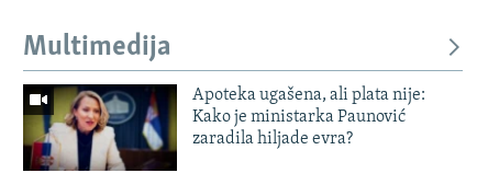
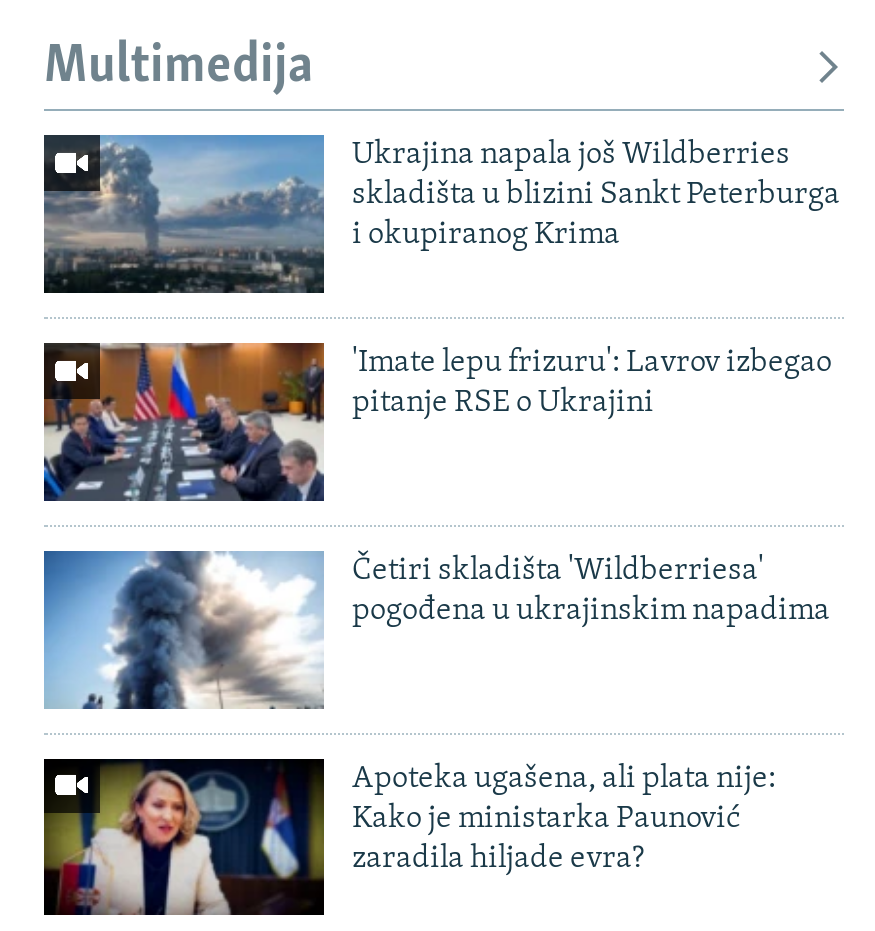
+ [image]
+ Ukrajina napala još Wildberries
+ skladišta u blizini Sankt Peterburga
+ i okupiranog Krima

+ [image]
+ 'Imate lepu frizuru': Lavrov izbegao
+ pitanje RSE o Ukrajini

+ [image]
+ Četiri skladišta 'Wildberriesa'
+ pogođena u ukrajinskim napadima
